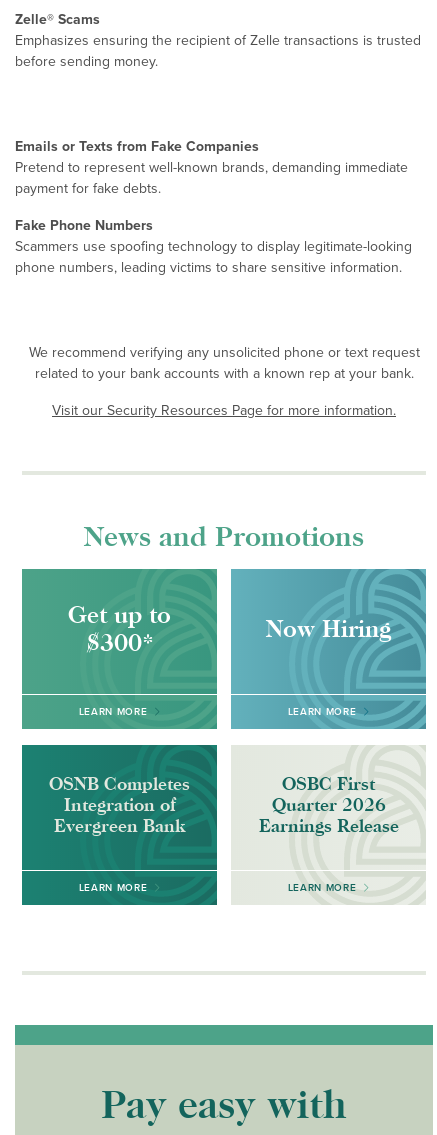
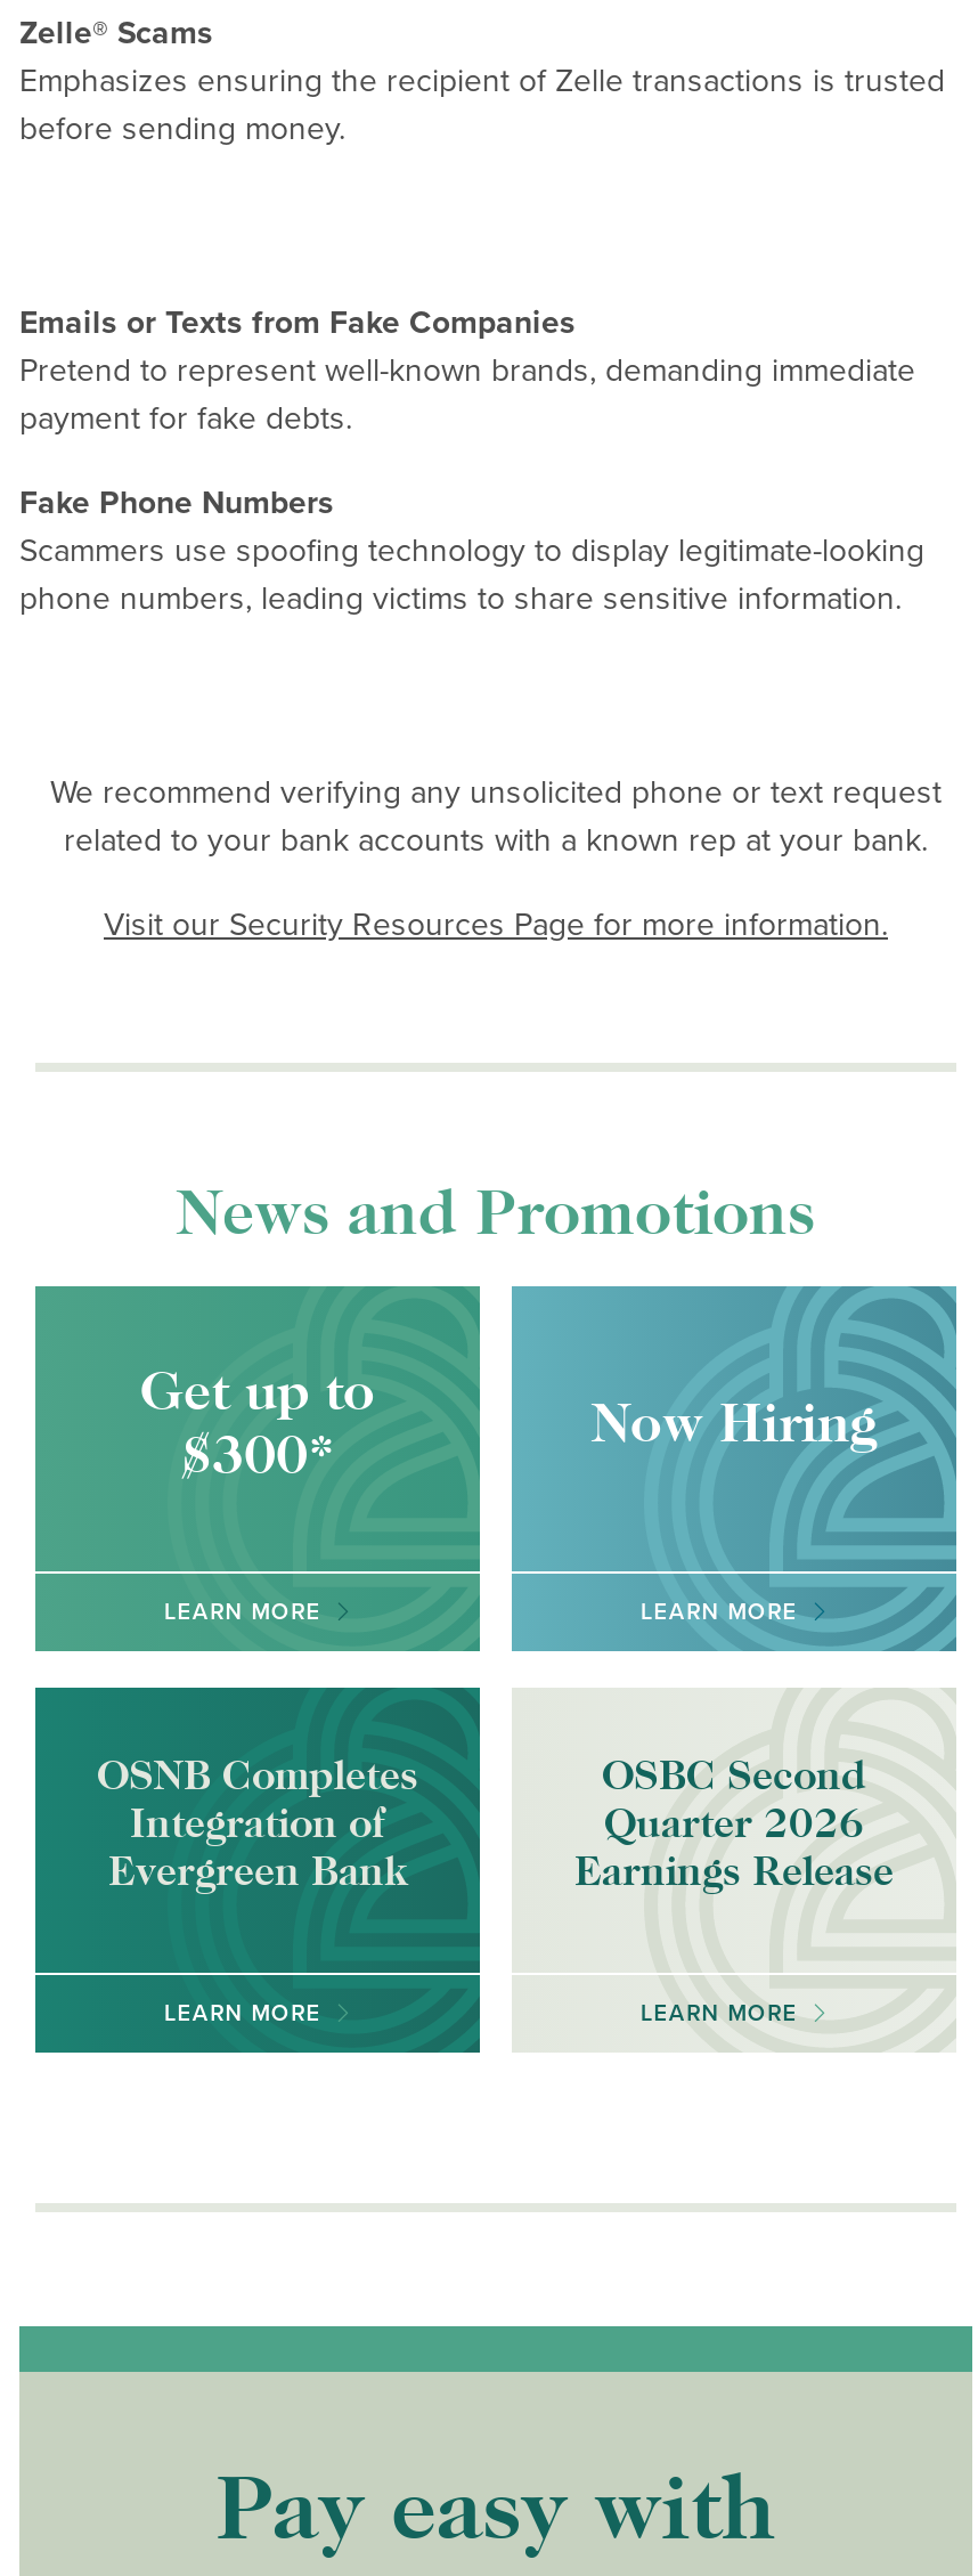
- OSBC First
+ OSBC Second
